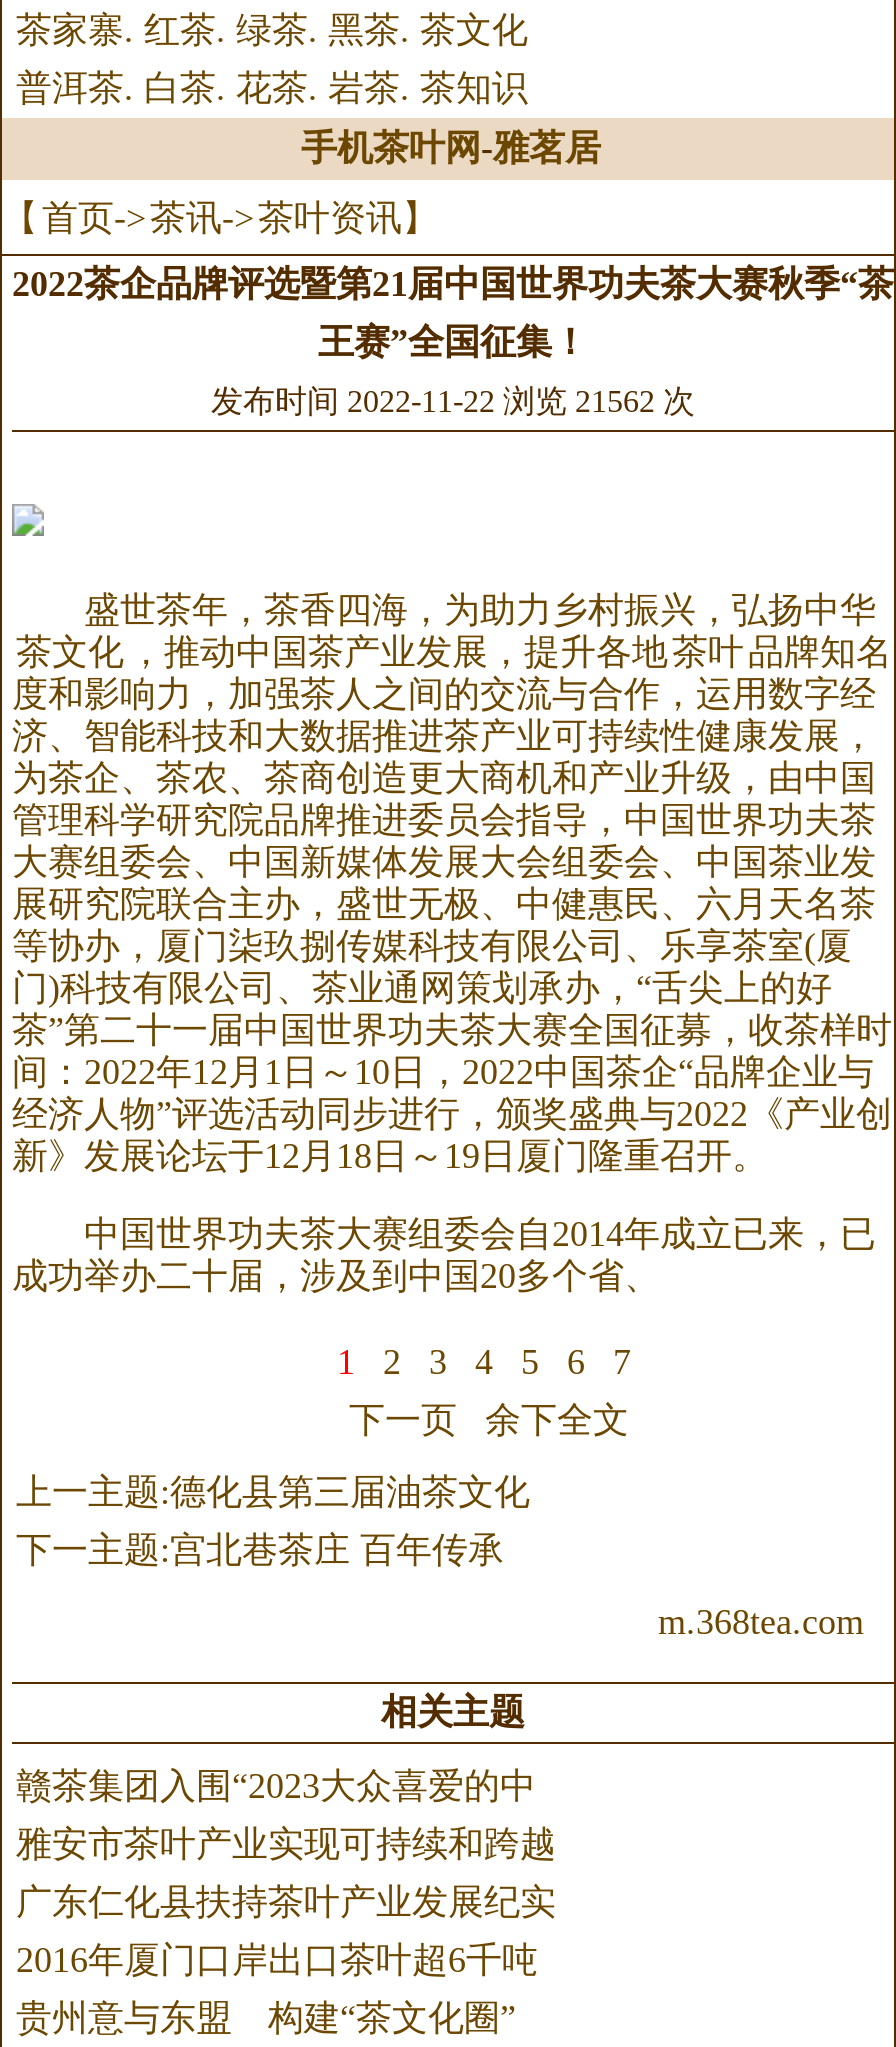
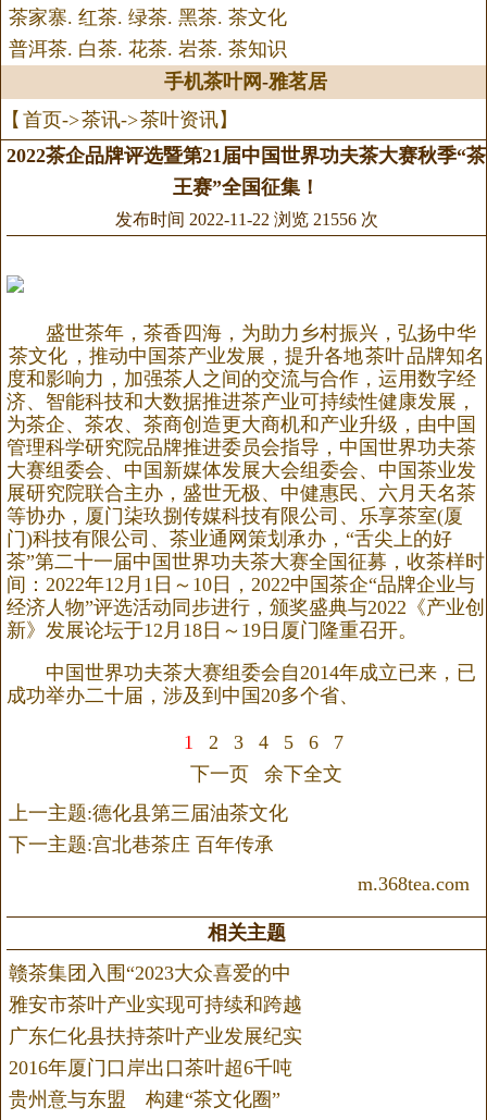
- 发布时间 2022-11-22 浏览 21562 次
+ 发布时间 2022-11-22 浏览 21556 次
